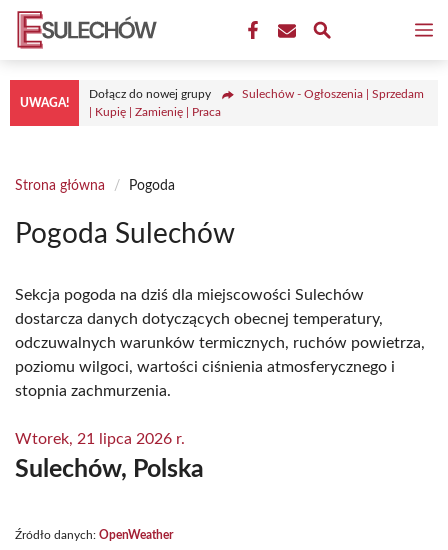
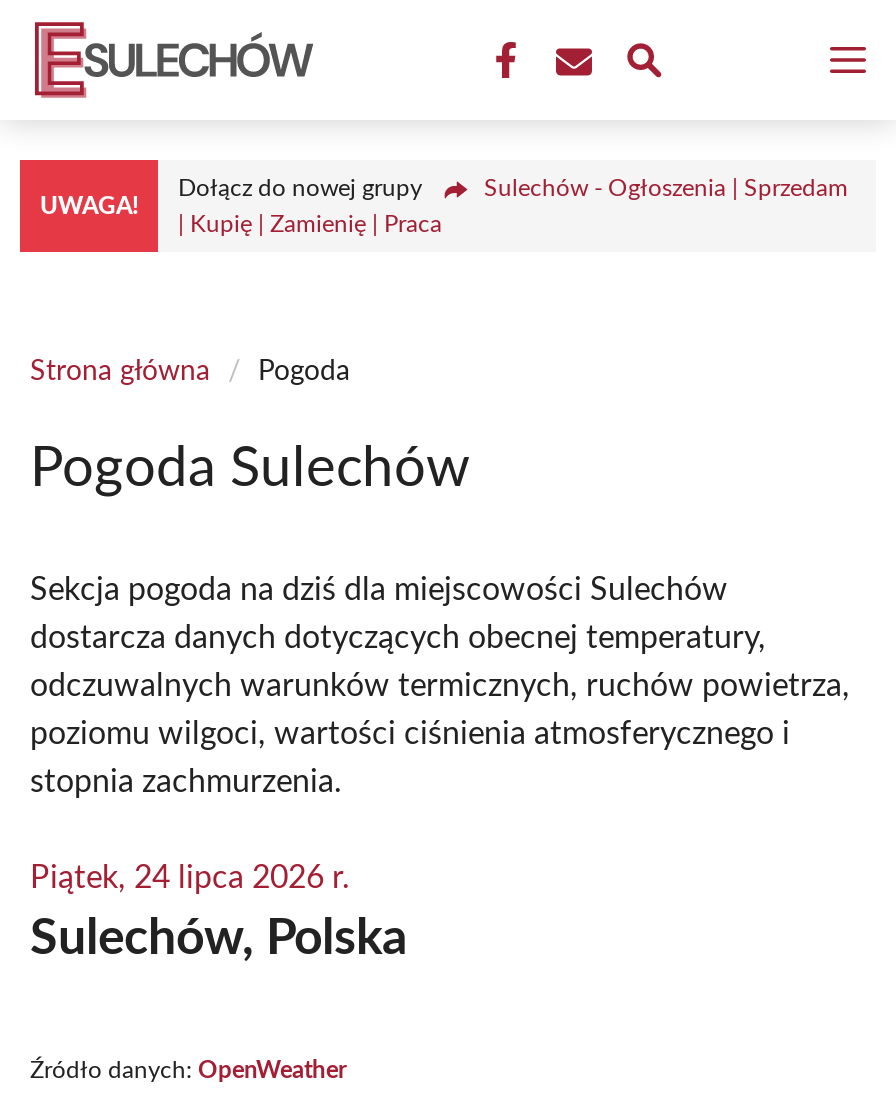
- Wtorek, 21 lipca 2026 r.
+ Piątek, 24 lipca 2026 r.
